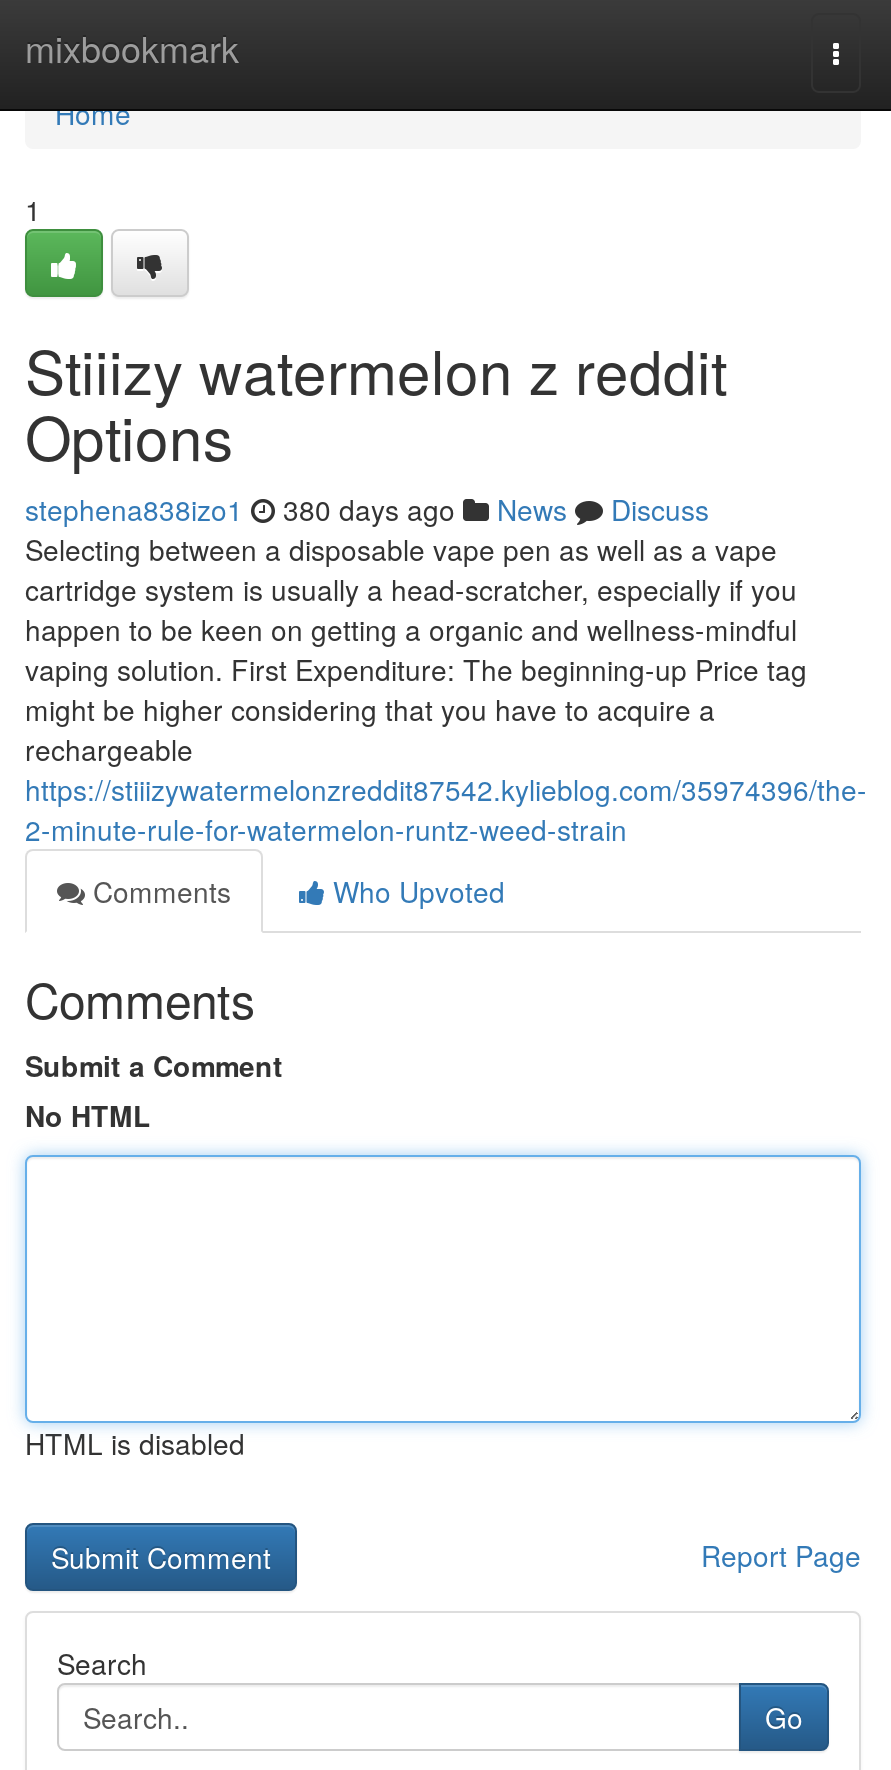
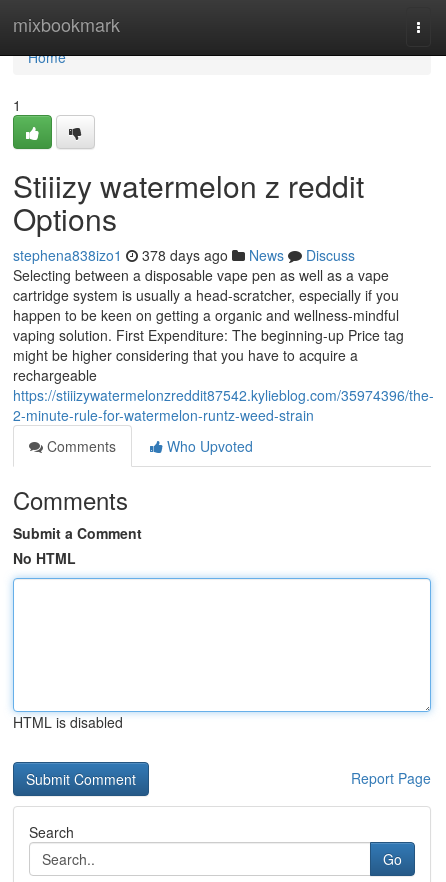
- stephena838izo1 380 days ago News Discuss
+ stephena838izo1 378 days ago News Discuss
